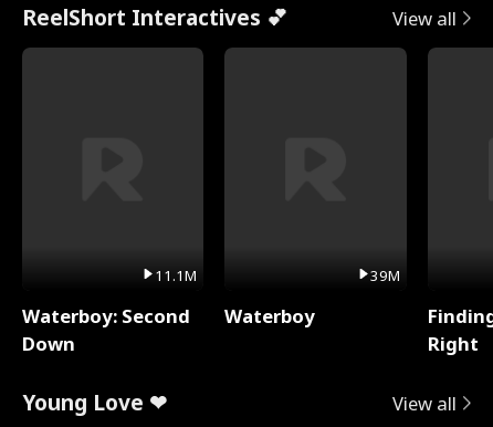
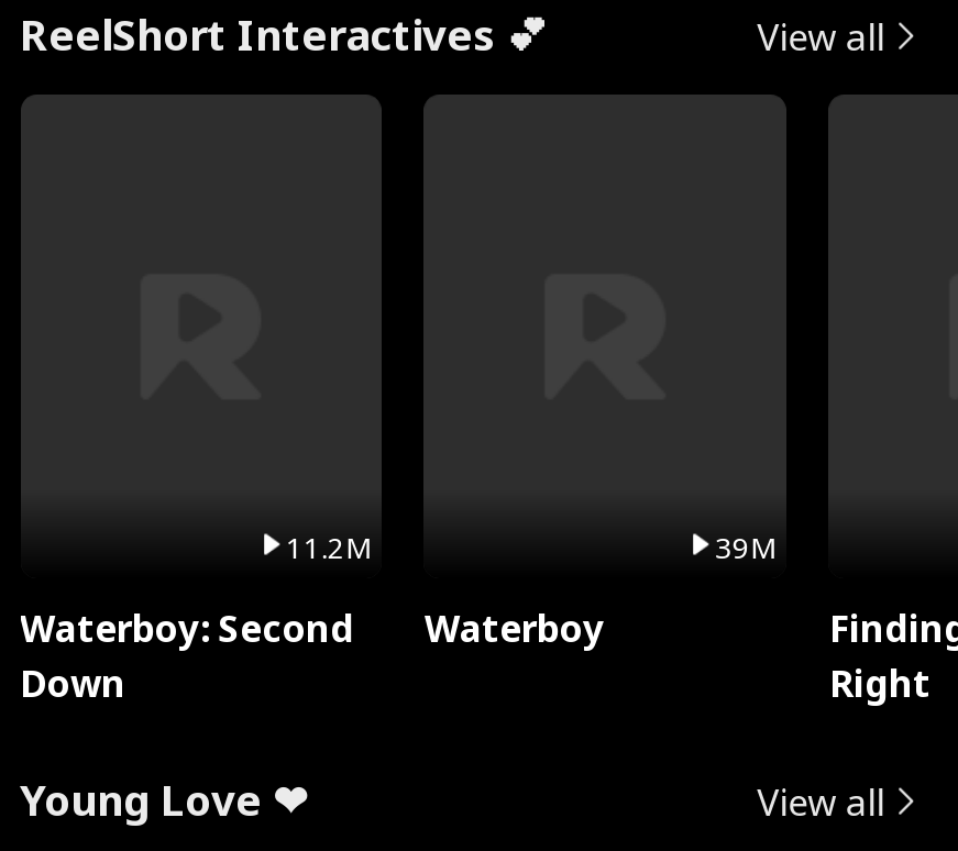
- 11.1M
+ 11.2M
